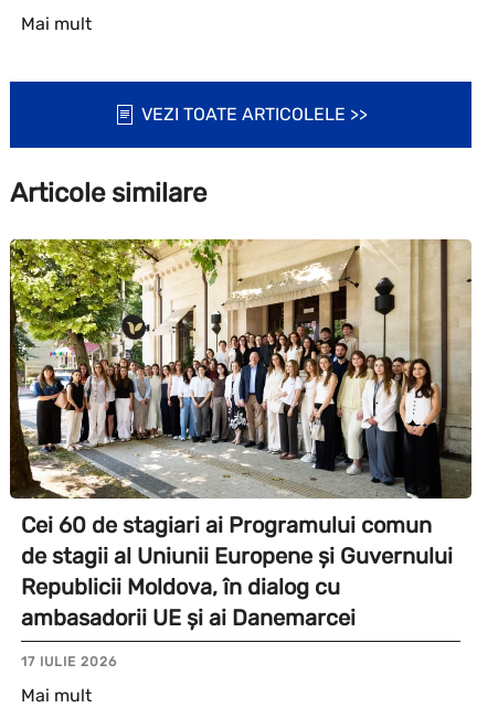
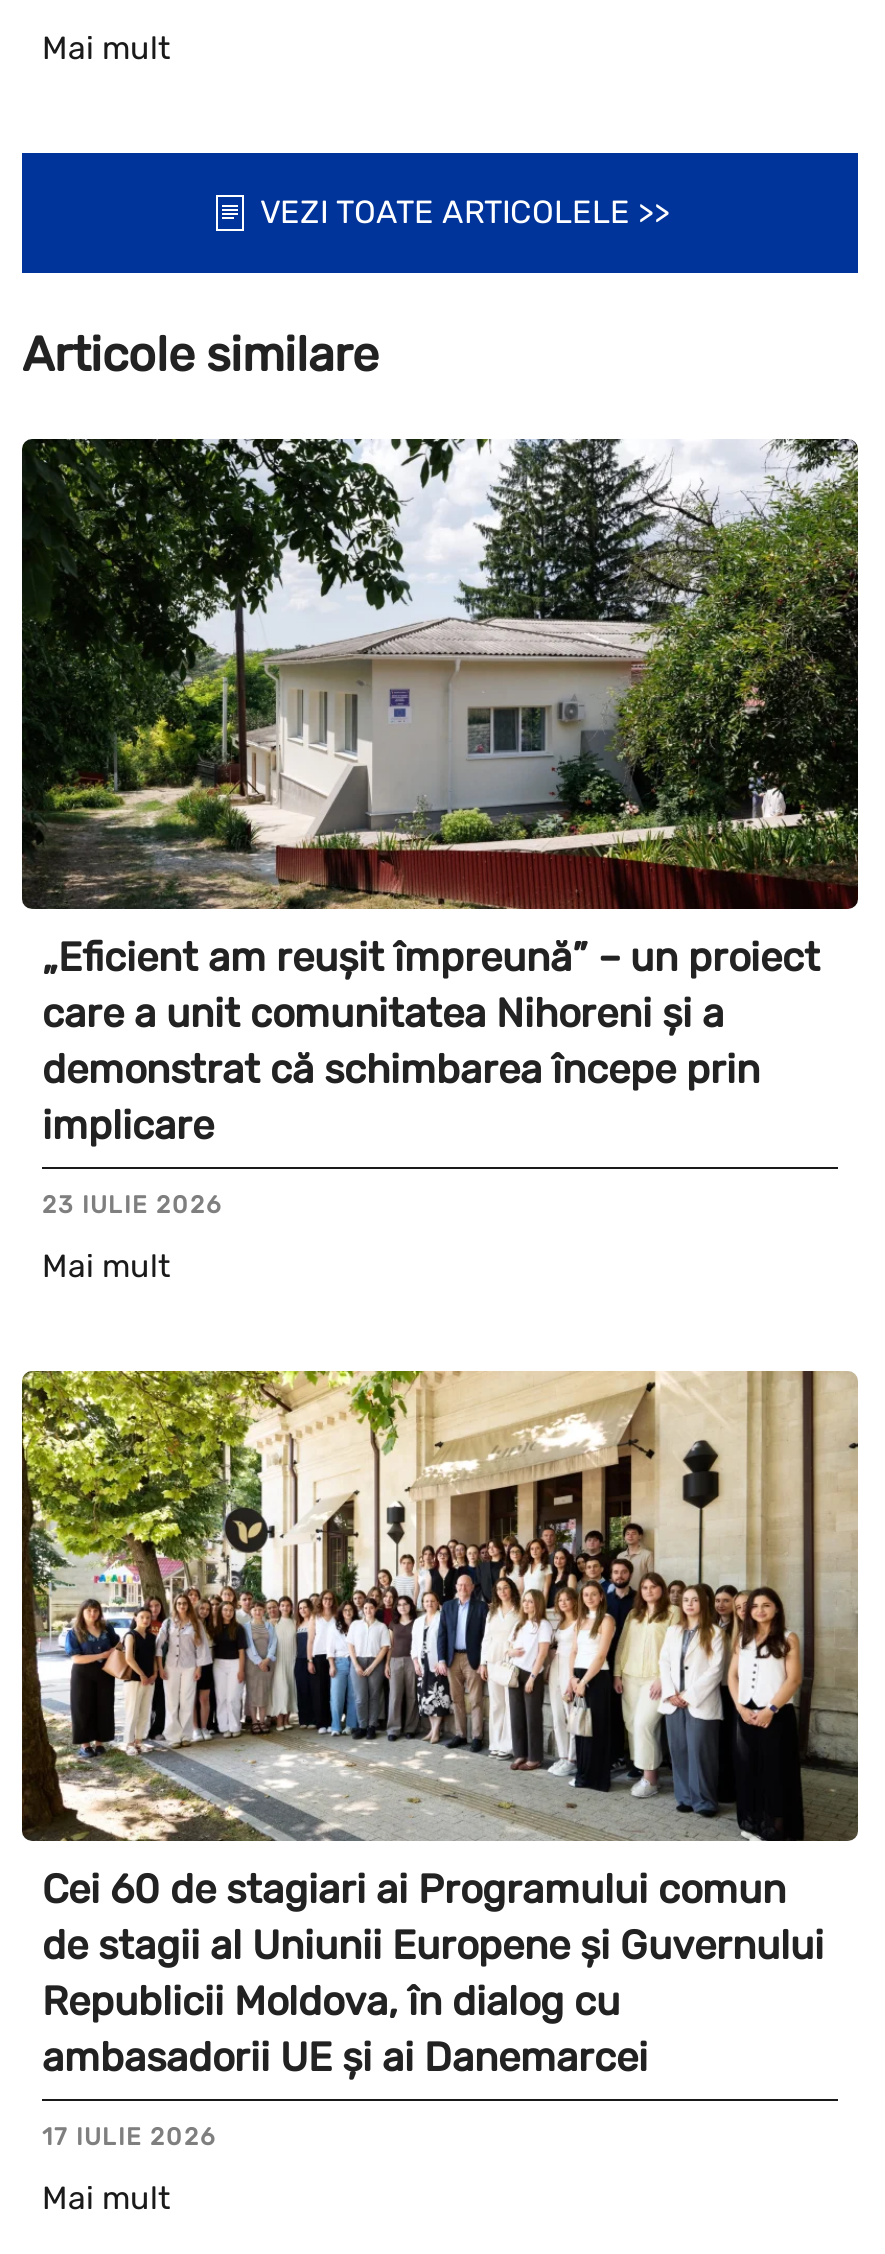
+ [image]
+ „Eficient am reușit împreună” – un proiect
+ care a unit comunitatea Nihoreni și a
+ demonstrat că schimbarea începe prin
+ implicare
+ 23 IULIE 2026
+ Mai mult
